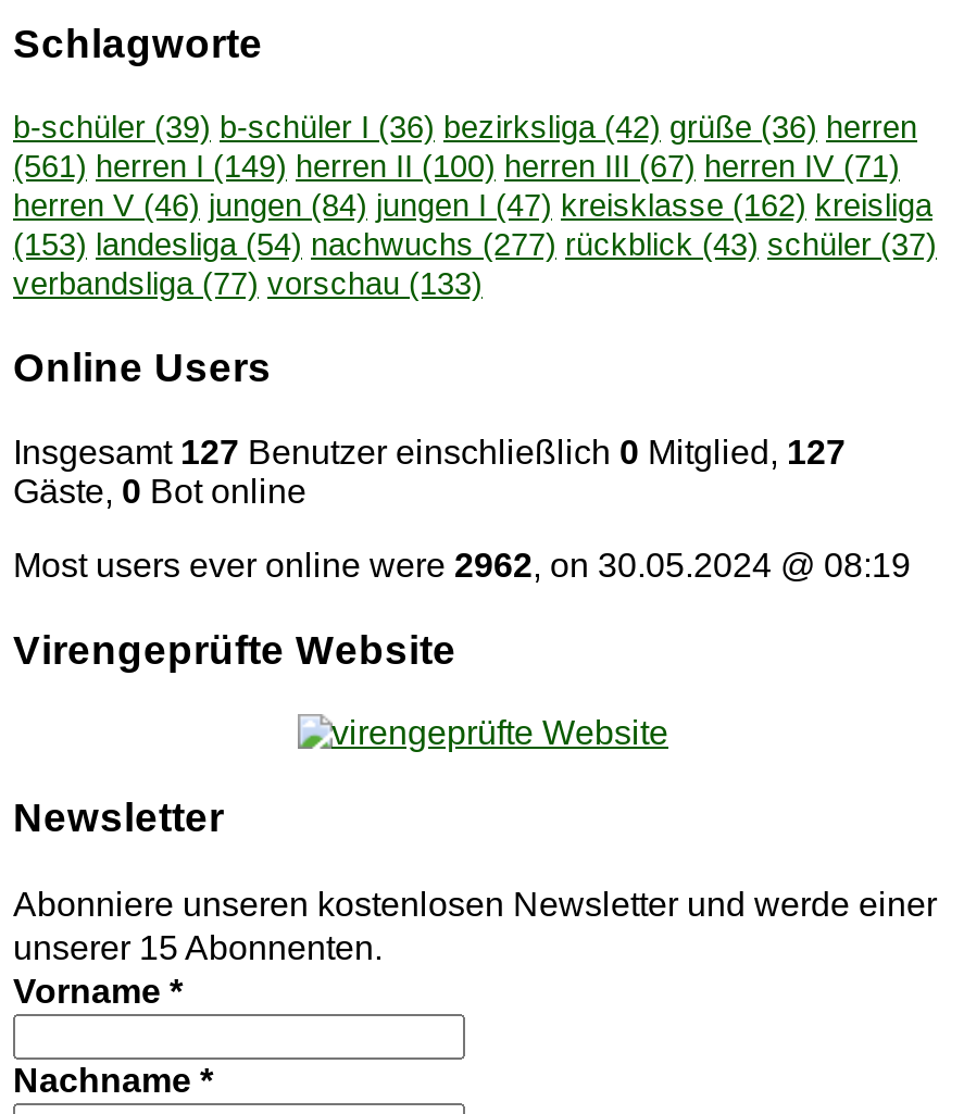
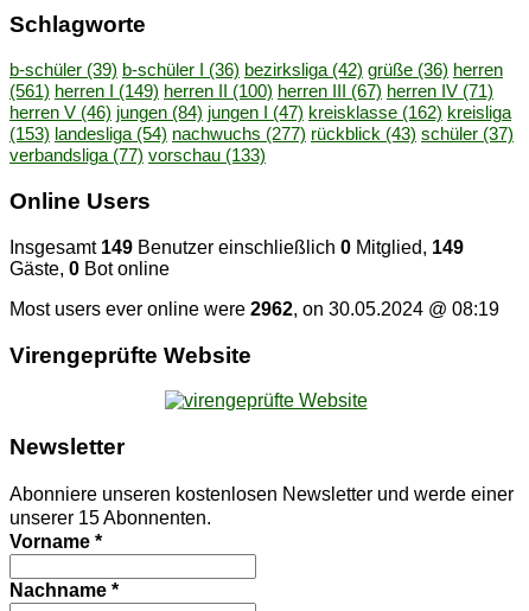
- Insgesamt 127 Benutzer einschließlich 0 Mitglied, 127
+ Insgesamt 149 Benutzer einschließlich 0 Mitglied, 149
